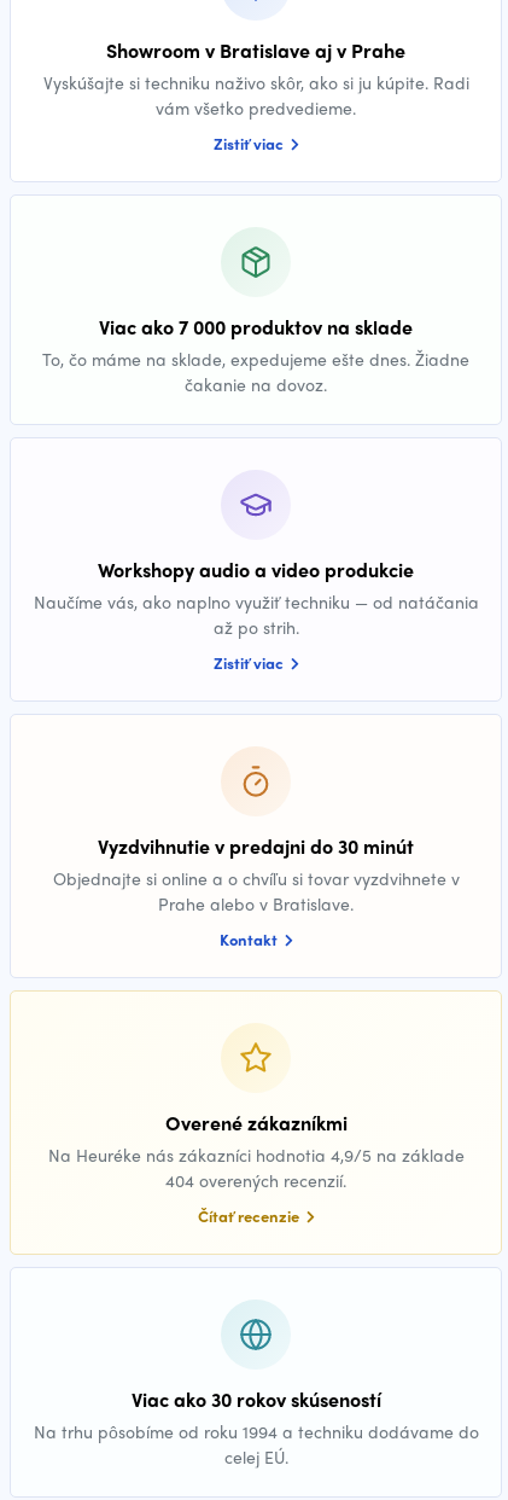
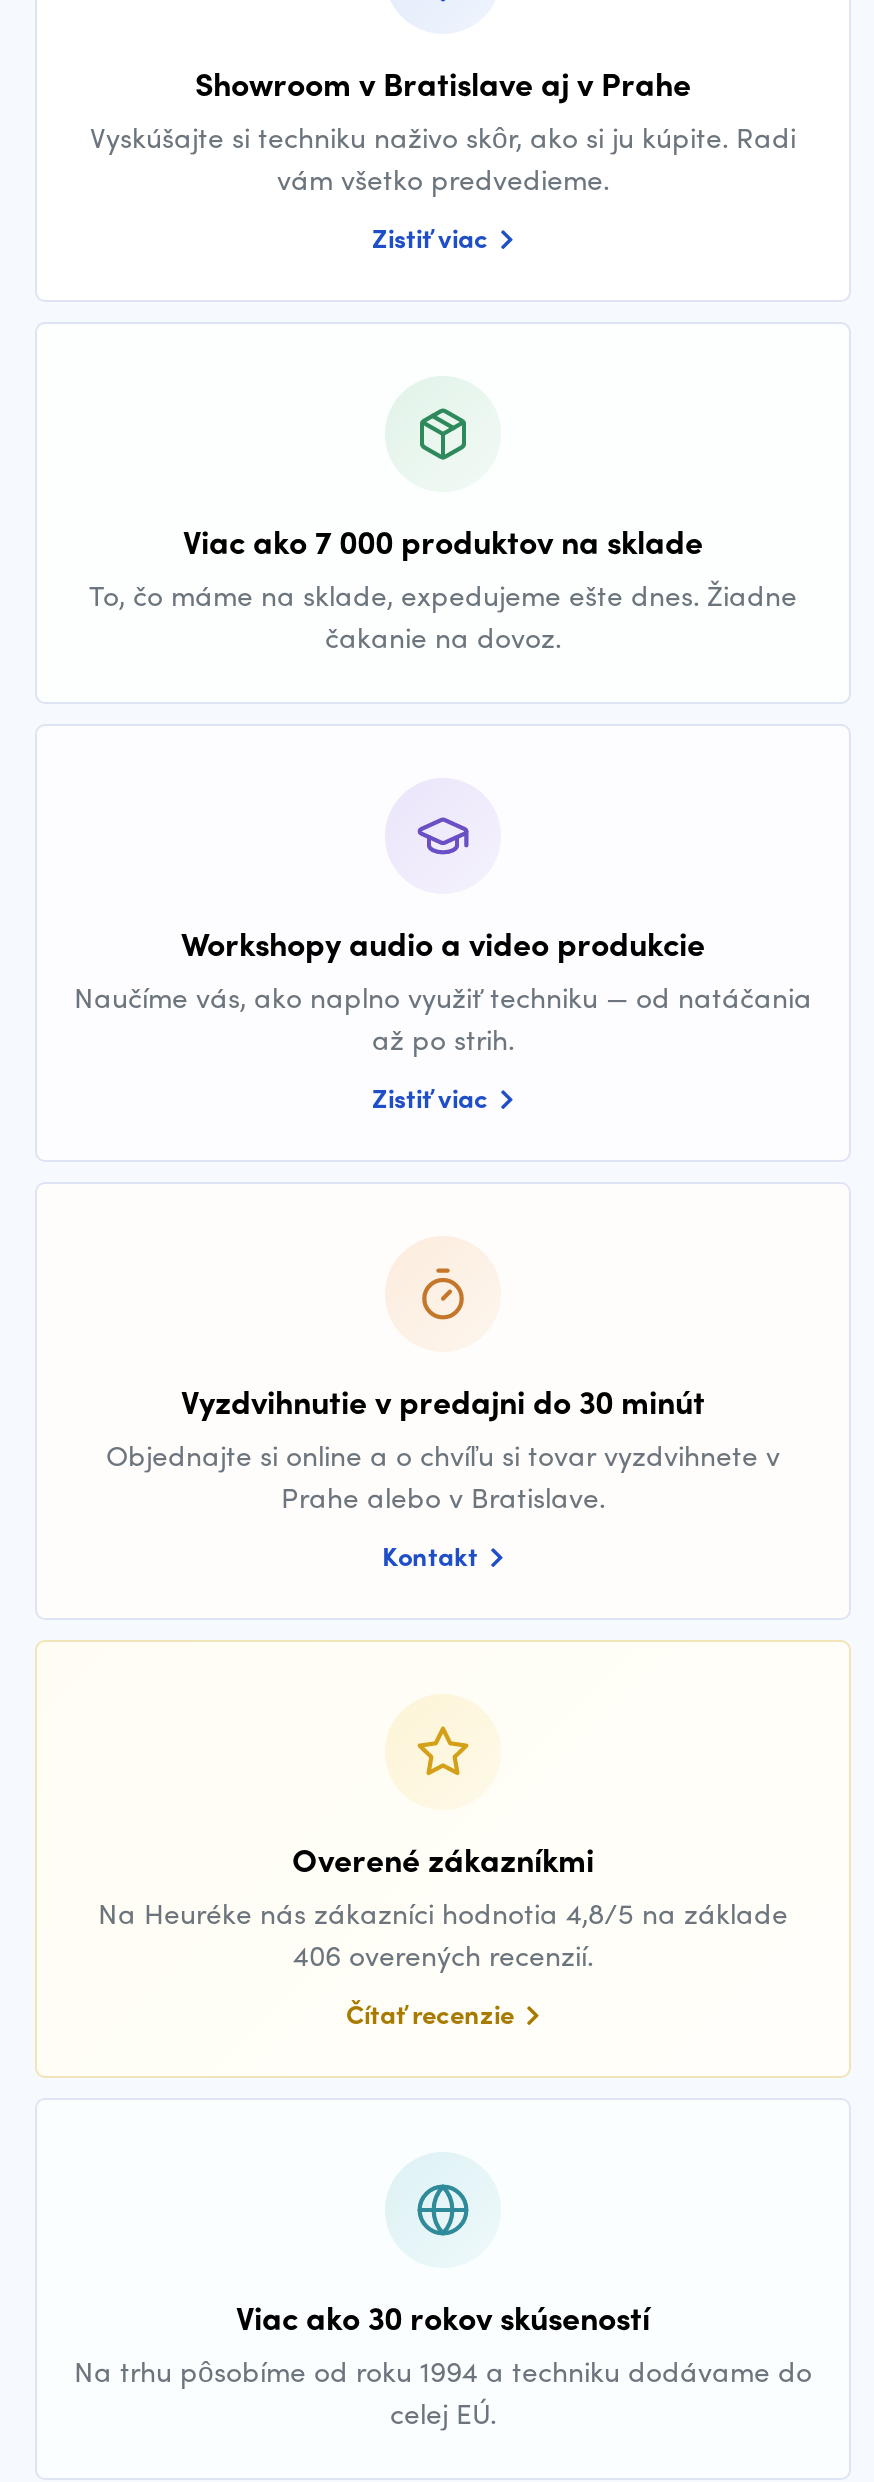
- Na Heuréke nás zákazníci hodnotia 4,9/5 na základe
+ Na Heuréke nás zákazníci hodnotia 4,8/5 na základe

- 404 overených recenzií.
+ 406 overených recenzií.
